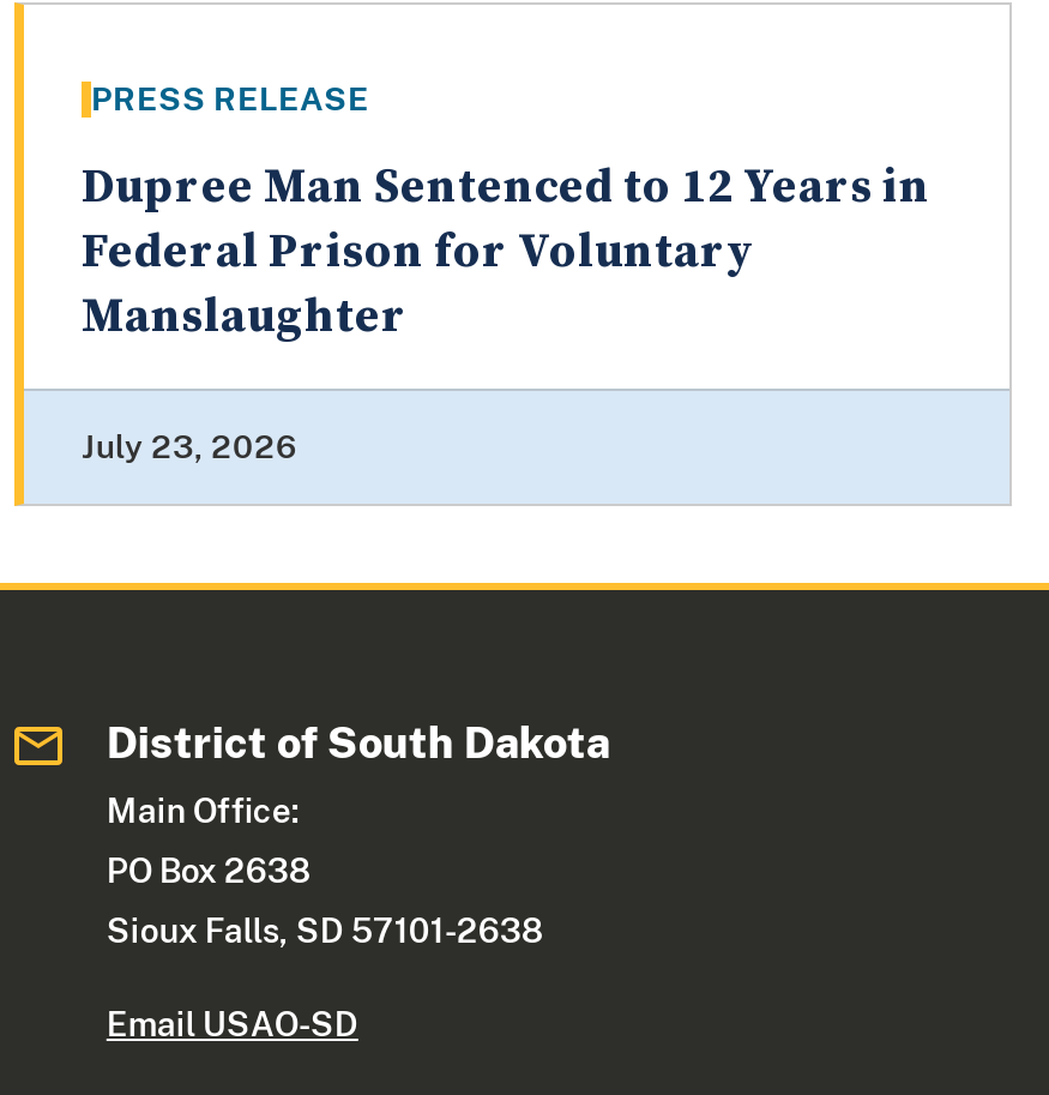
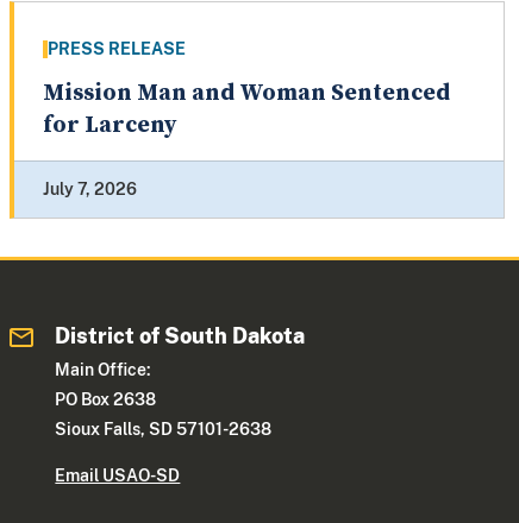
- Dupree Man Sentenced to 12 Years in
- Federal Prison for Voluntary
- Manslaughter
+ Mission Man and Woman Sentenced
+ for Larceny

- July 23, 2026
+ July 7, 2026
